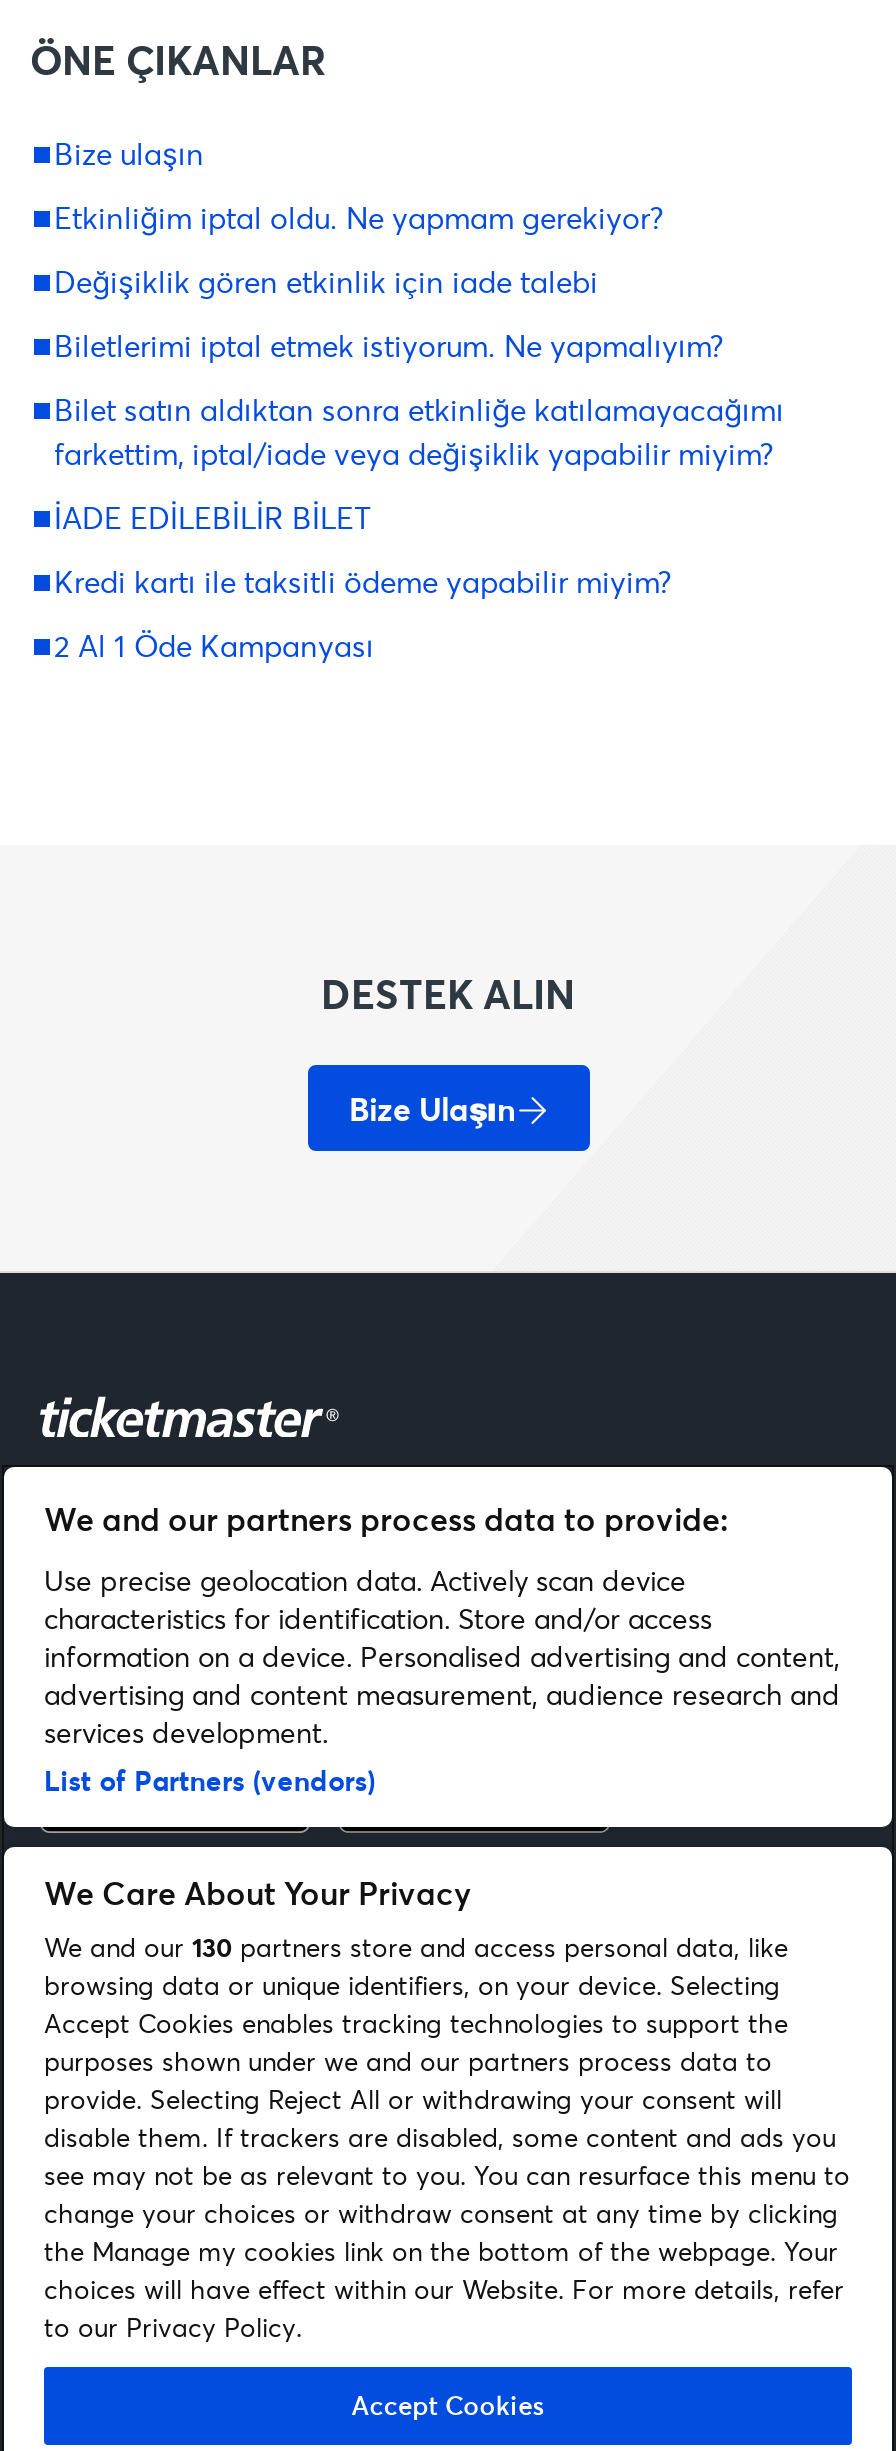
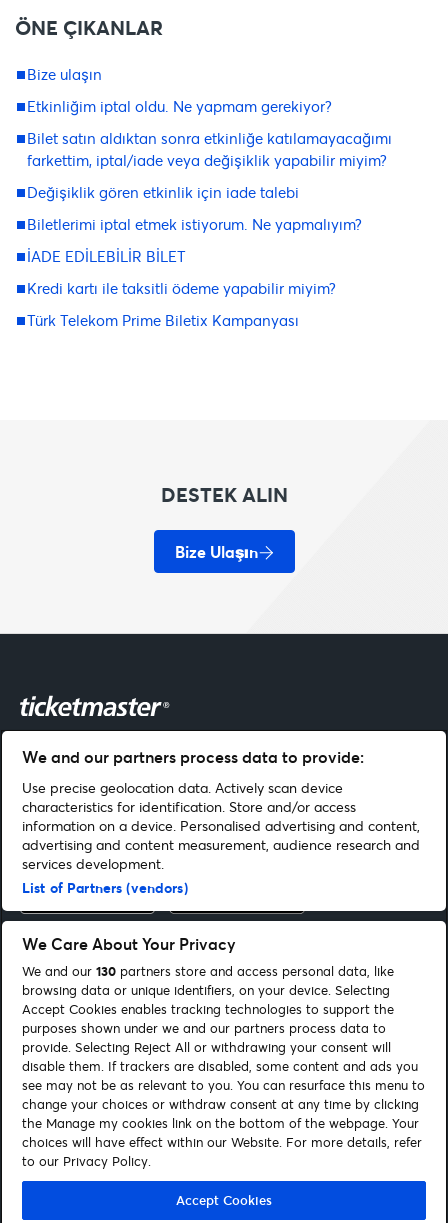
moved down: Değişiklik gören etkinlik için iade talebi | Biletlerimi iptal etmek istiyorum. Ne yapmalıyım?

moved up: Bilet satın aldıktan sonra etkinliğe katılamayacağımı | farkettim, iptal/iade veya değişiklik yapabilir miyim?

- 2 Al 1 Öde Kampanyası
+ Türk Telekom Prime Biletix Kampanyası
